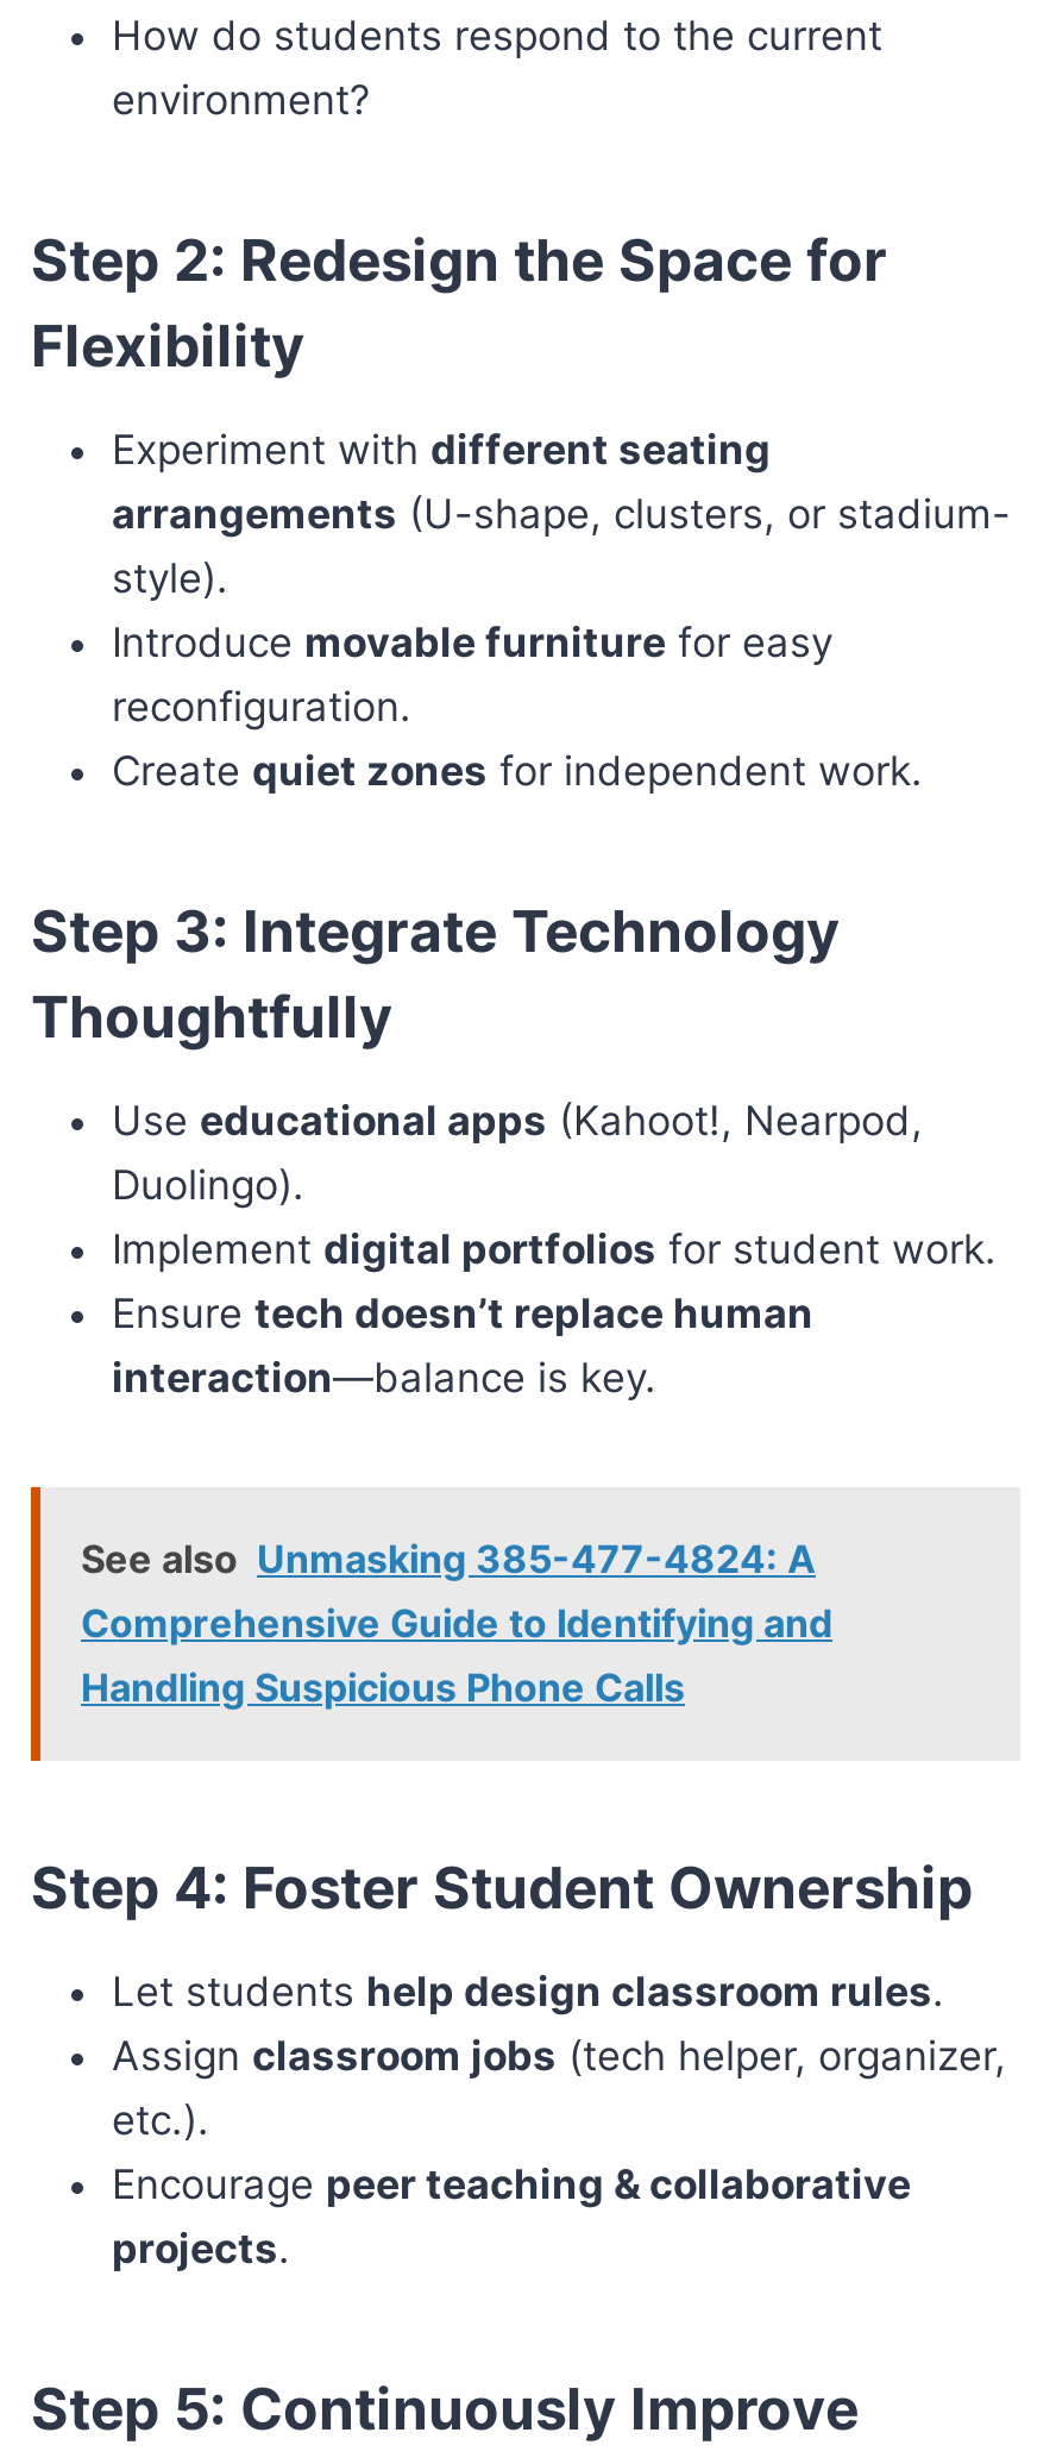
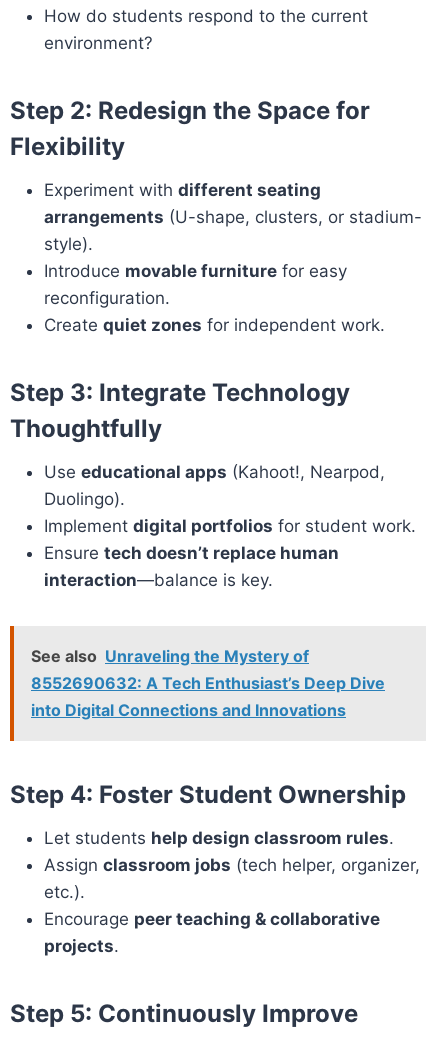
- See also Unmasking 385-477-4824: A
- Comprehensive Guide to Identifying and
- Handling Suspicious Phone Calls
+ See also Unraveling the Mystery of
+ 8552690632: A Tech Enthusiast’s Deep Dive
+ into Digital Connections and Innovations
